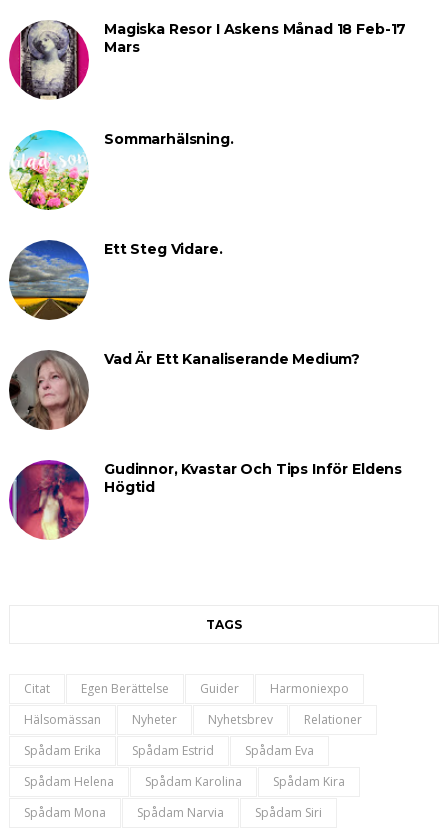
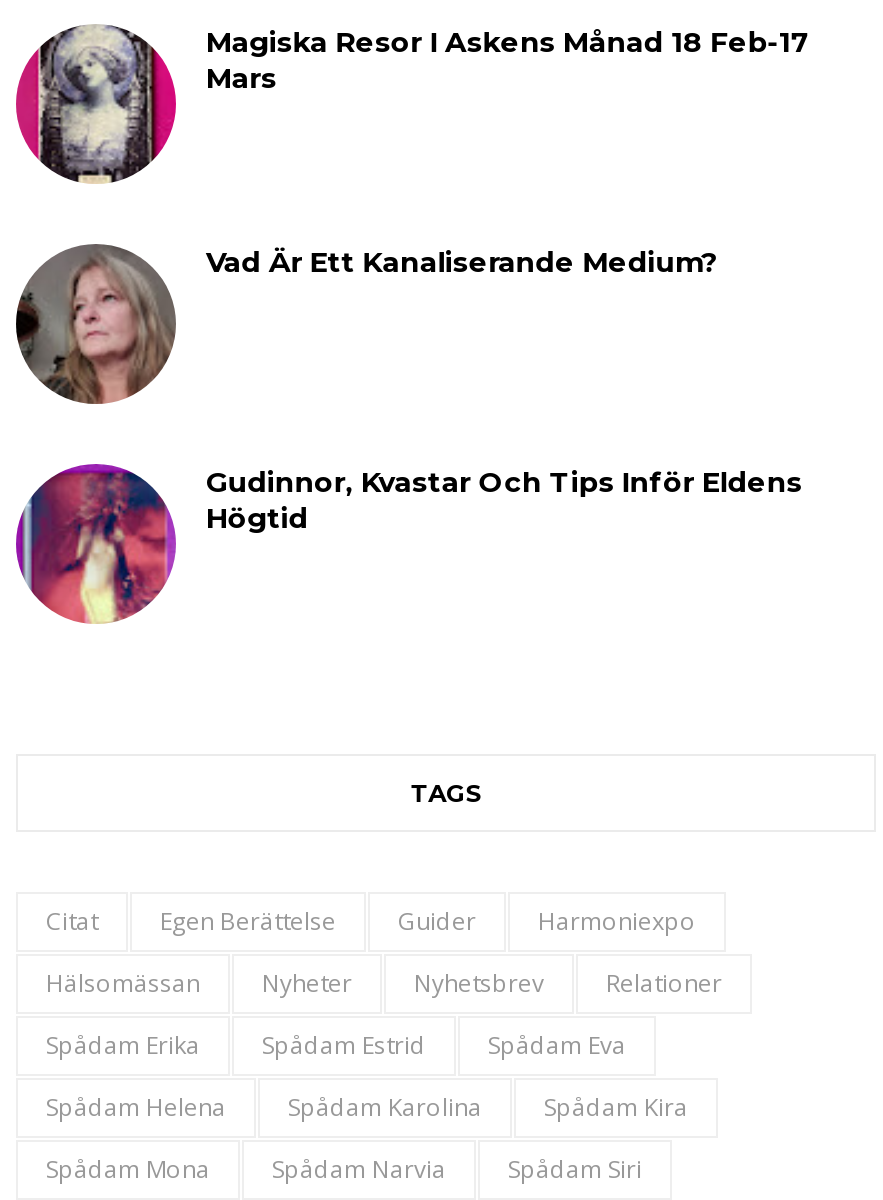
- [image]
- Sommarhälsning.

- [image]
- Ett Steg Vidare.
